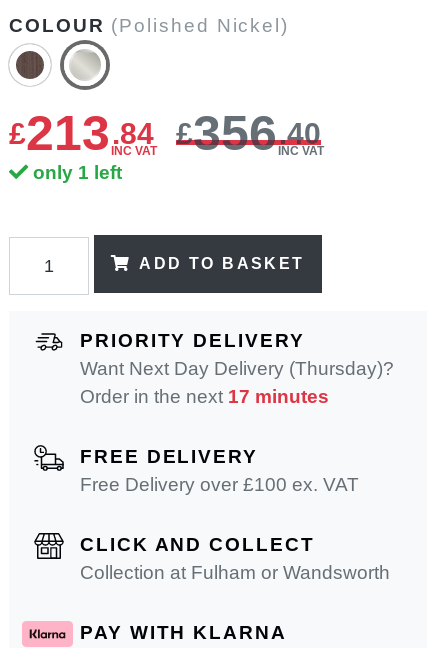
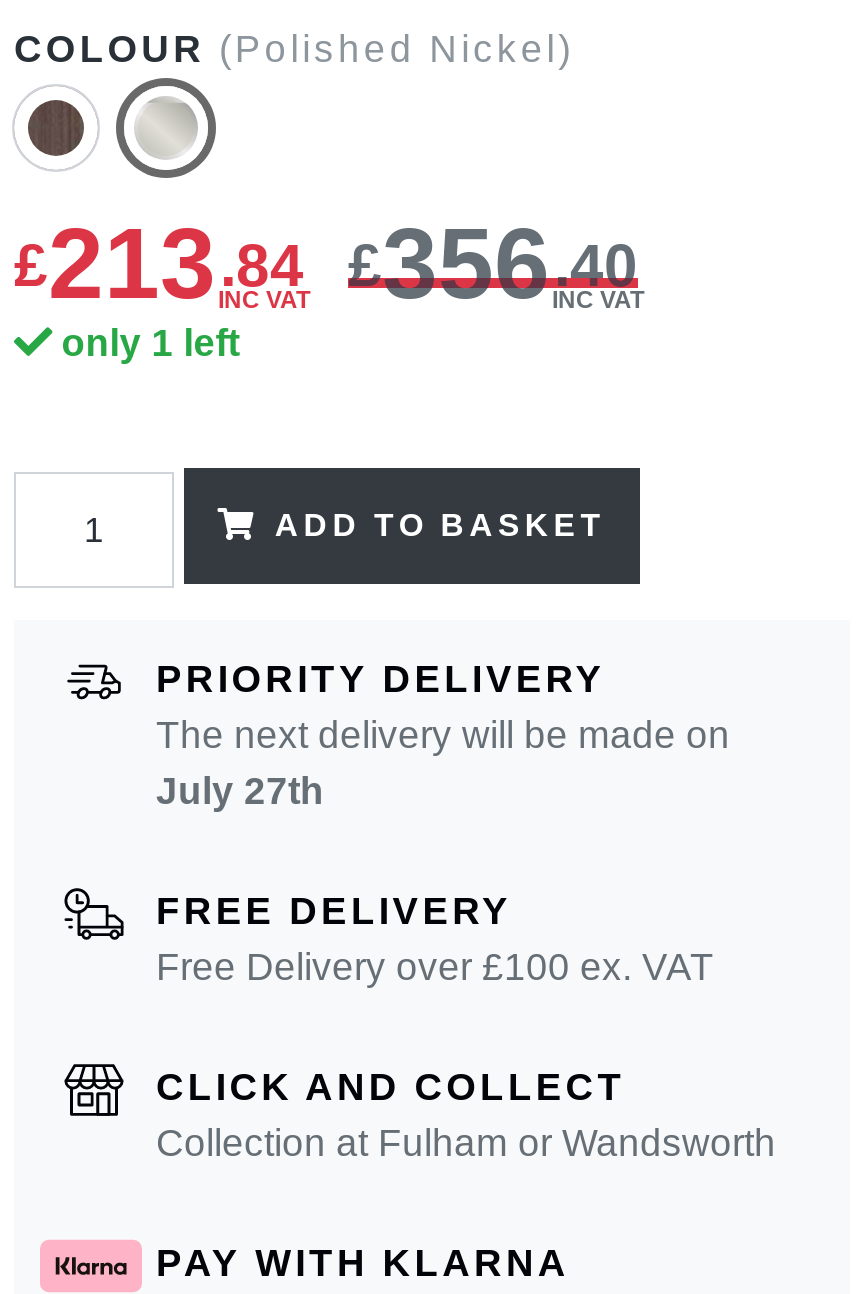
- Want Next Day Delivery (Thursday)?
- Order in the next 17 minutes
+ The next delivery will be made on
+ July 27th
